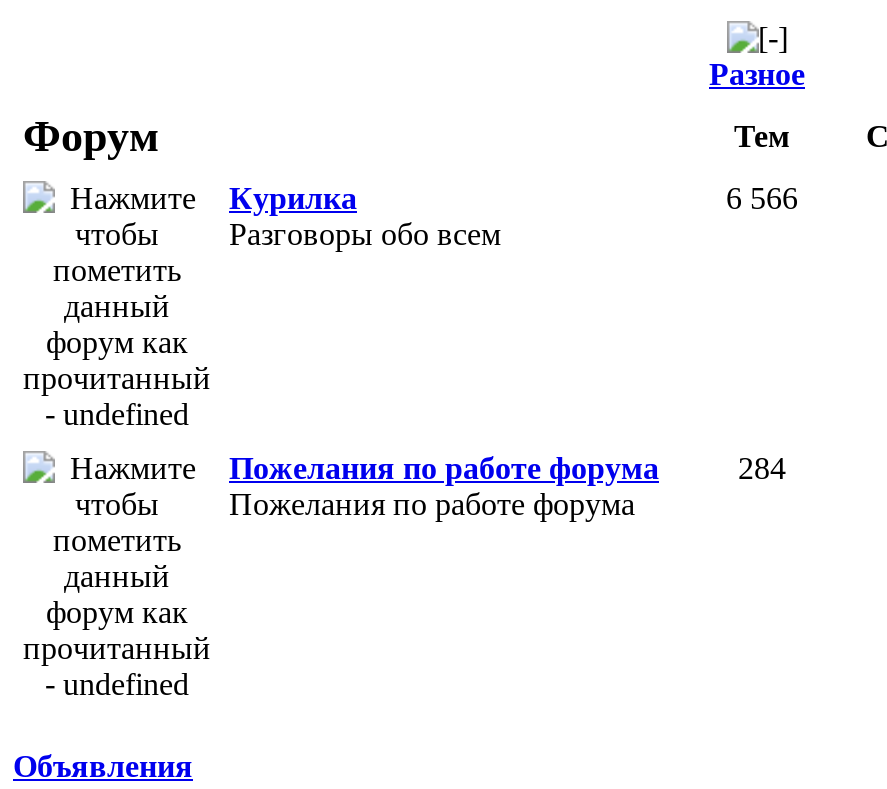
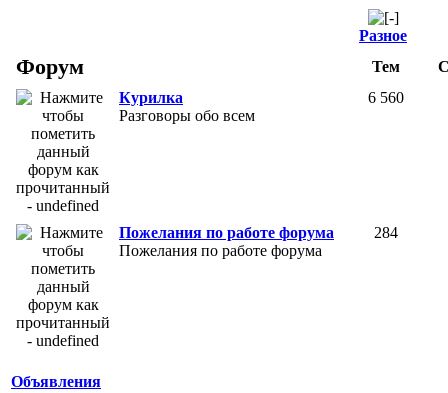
- 6 566
+ 6 560
